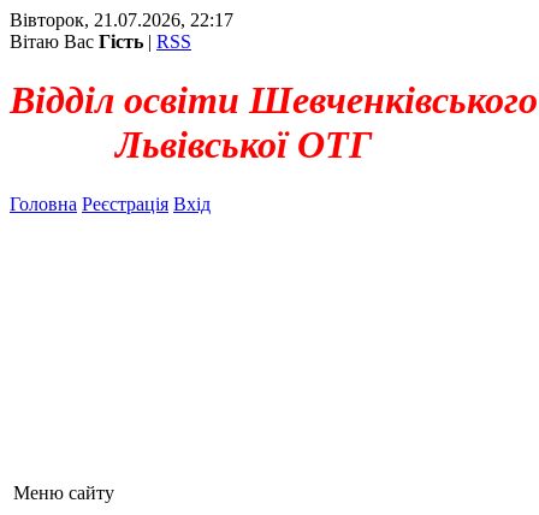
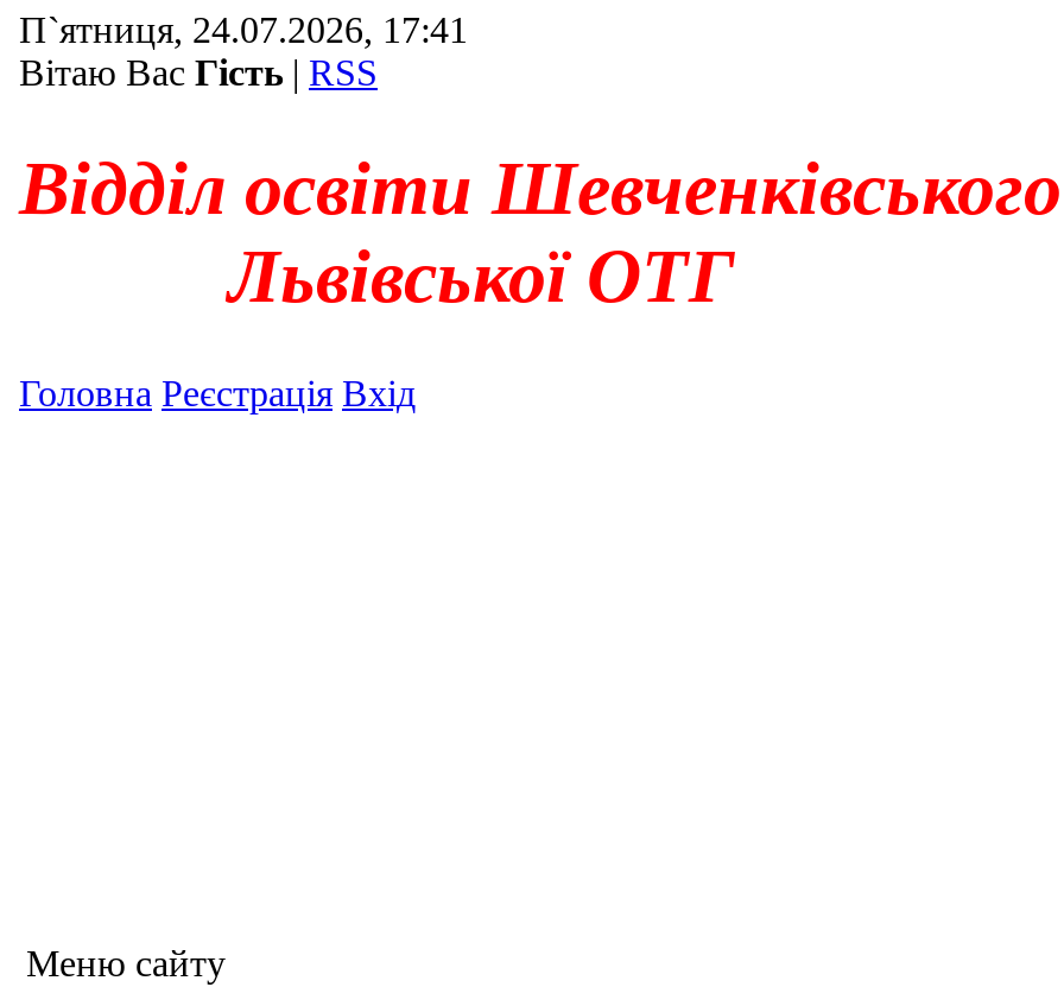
- Вівторок, 21.07.2026, 22:17
+ П`ятниця, 24.07.2026, 17:41
